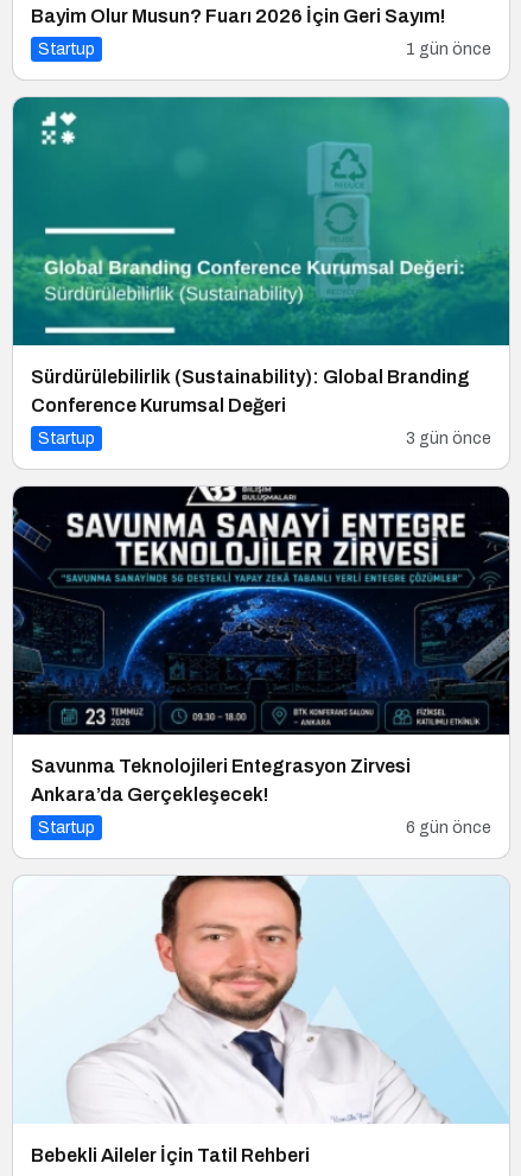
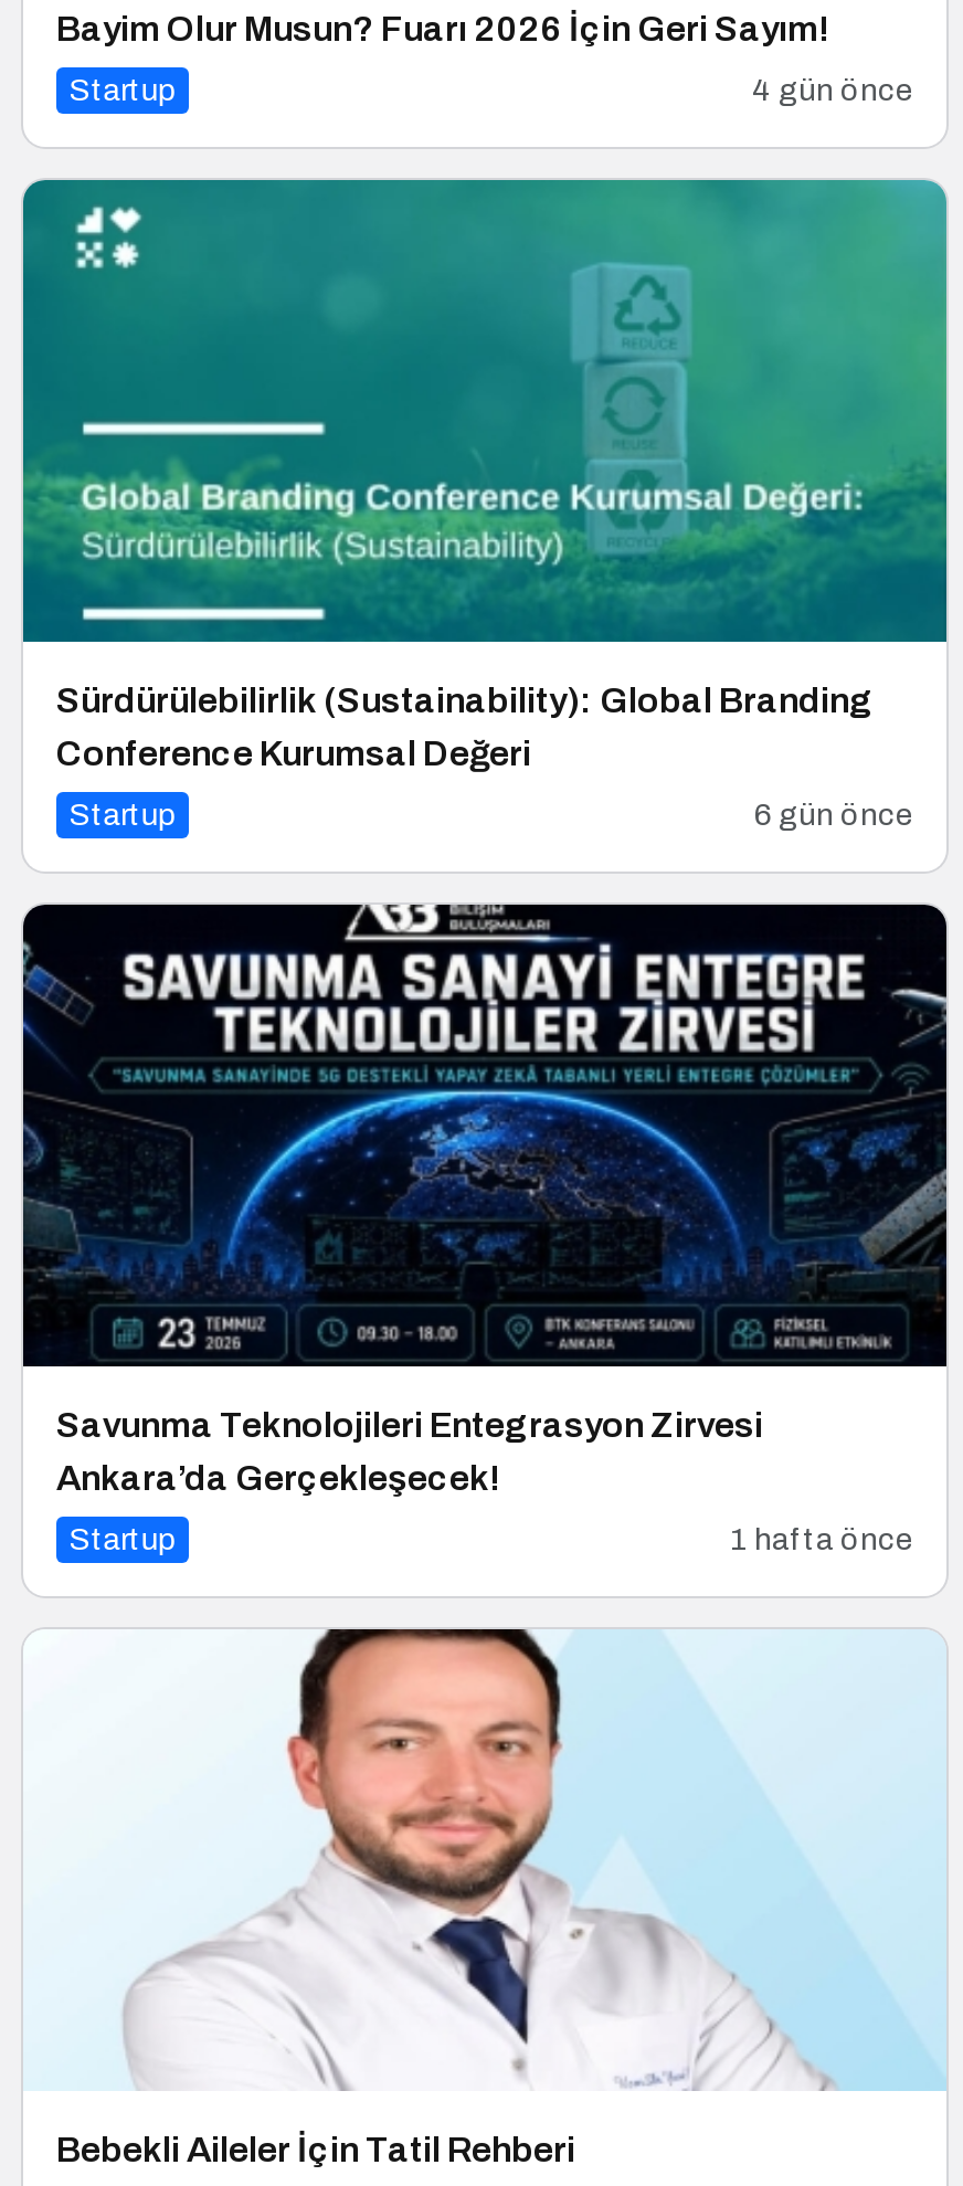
- 1 gün önce
+ 4 gün önce

- 3 gün önce
+ 6 gün önce

- 6 gün önce
+ 1 hafta önce
